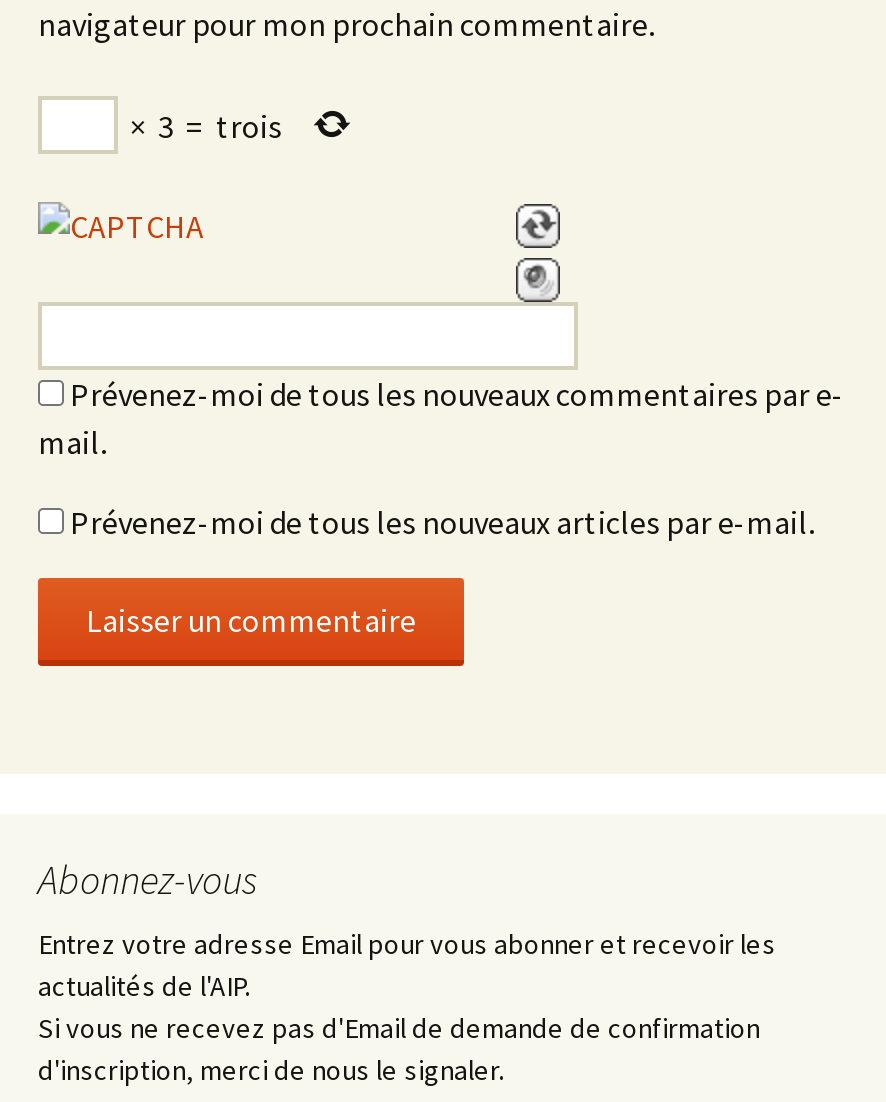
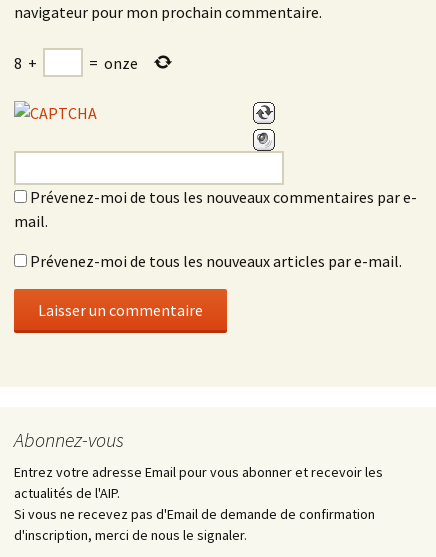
- × 3 = trois
+ 8 +
+ = onze
